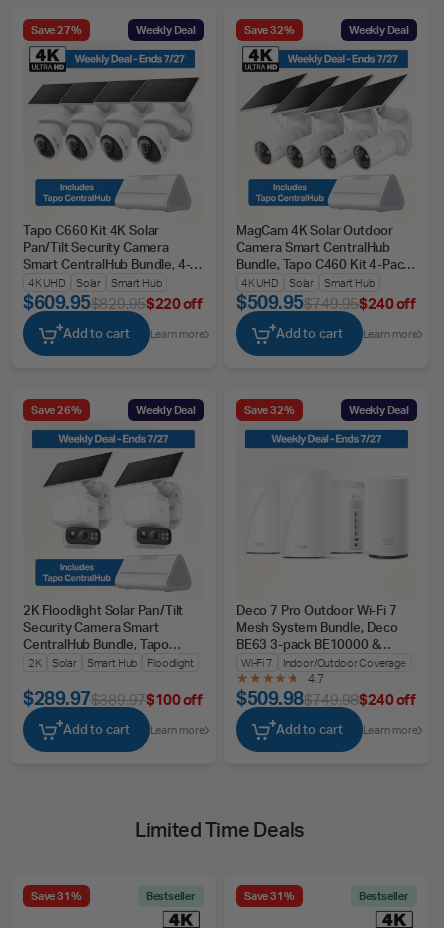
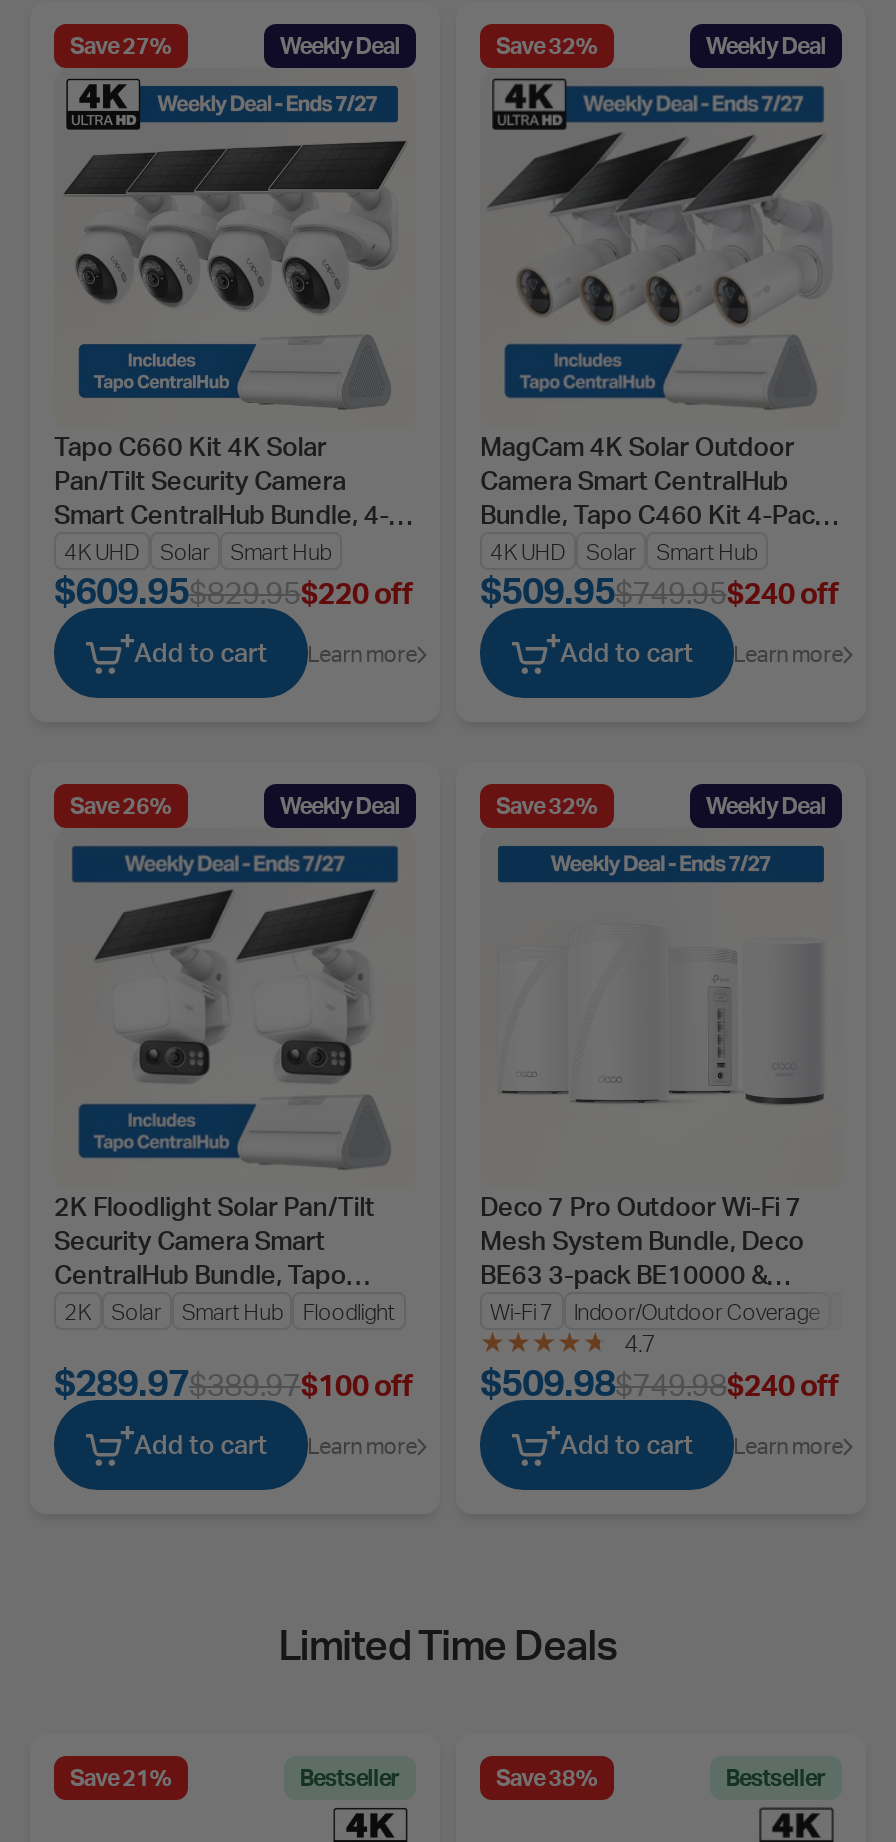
- Save 31%
+ Save 21%

- Save 31%
+ Save 38%
